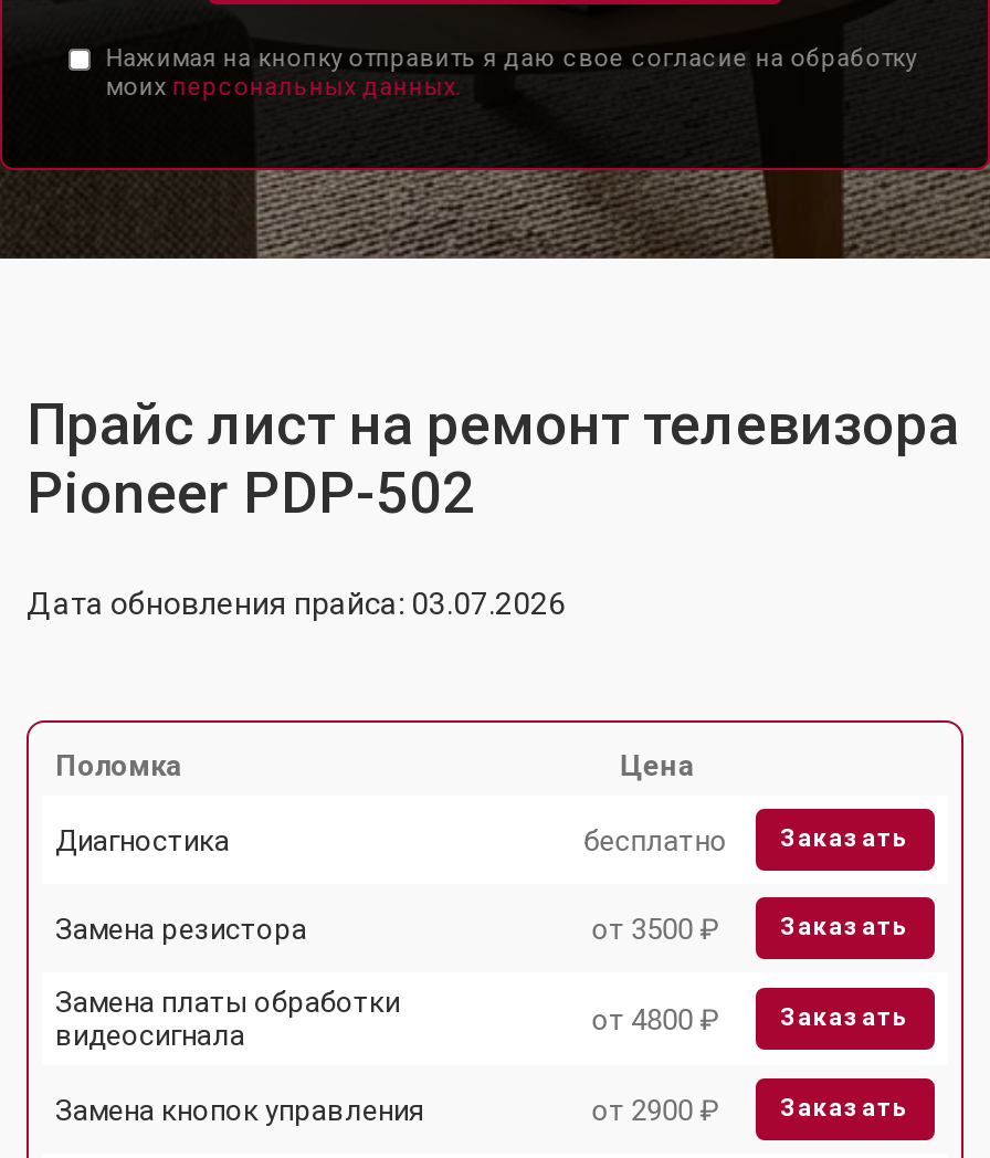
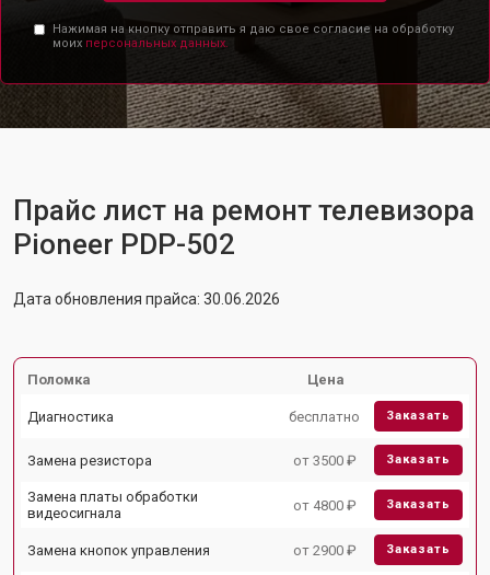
- Дата обновления прайса: 03.07.2026
+ Дата обновления прайса: 30.06.2026
